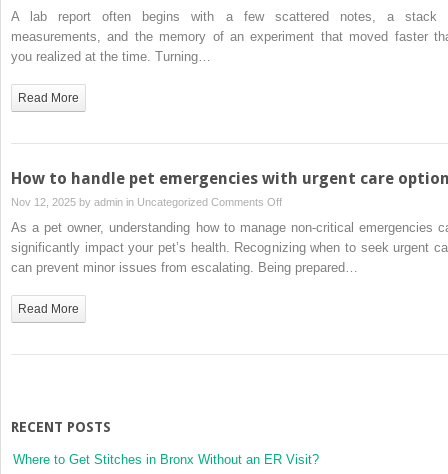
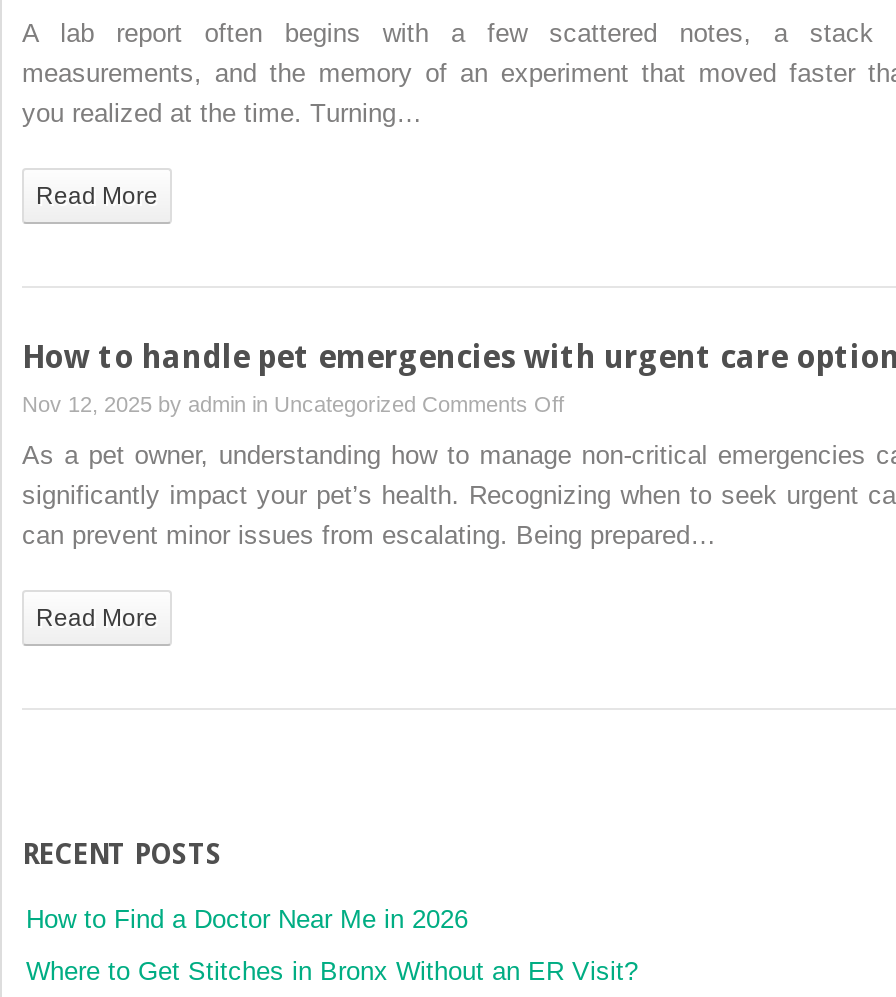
+ How to Find a Doctor Near Me in 2026
